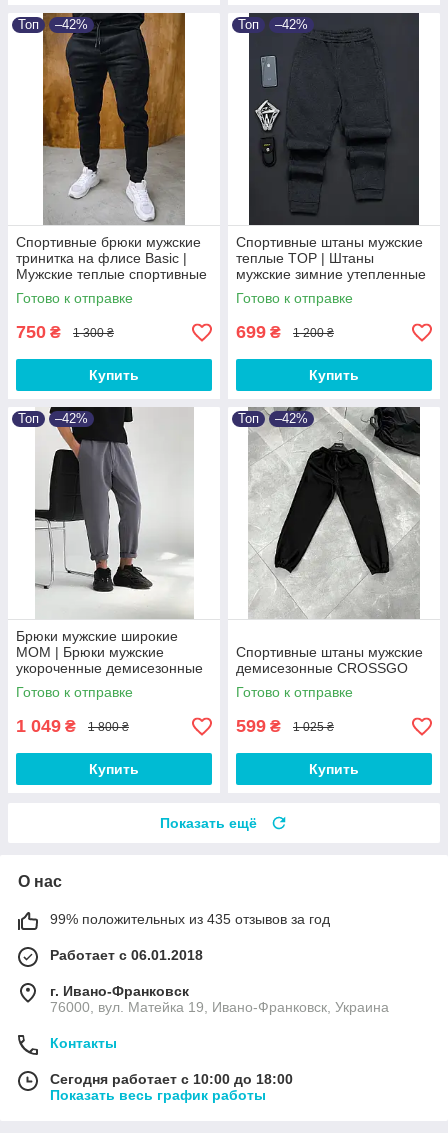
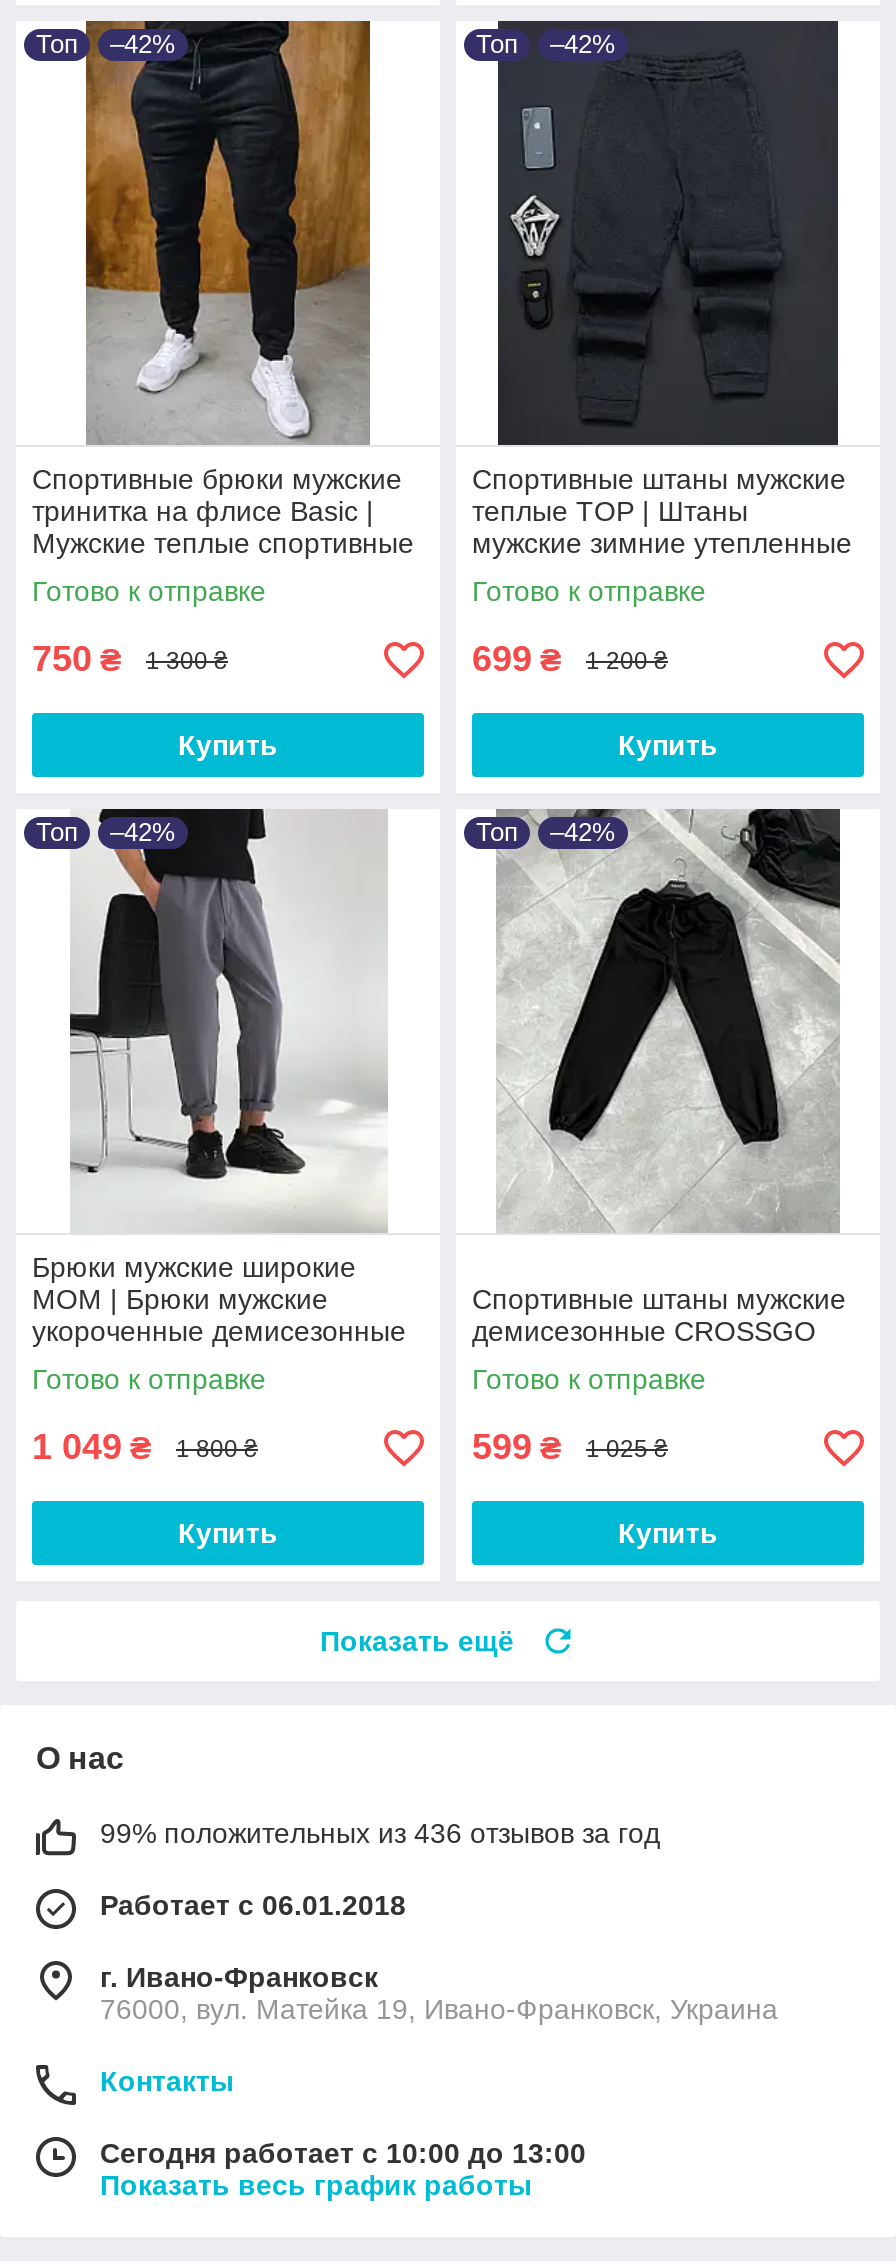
- 99% положительных из 435 отзывов за год
+ 99% положительных из 436 отзывов за год

- Сегодня работает с 10:00 до 18:00
+ Сегодня работает с 10:00 до 13:00
